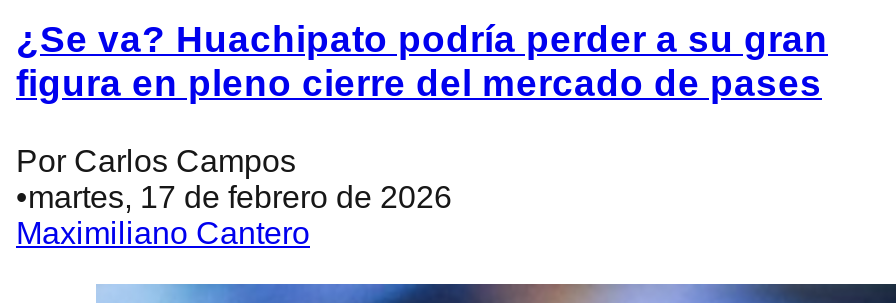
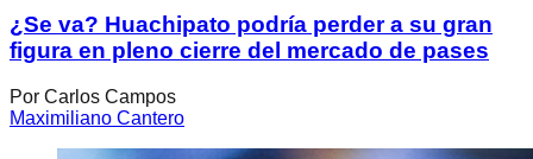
- •martes, 17 de febrero de 2026
